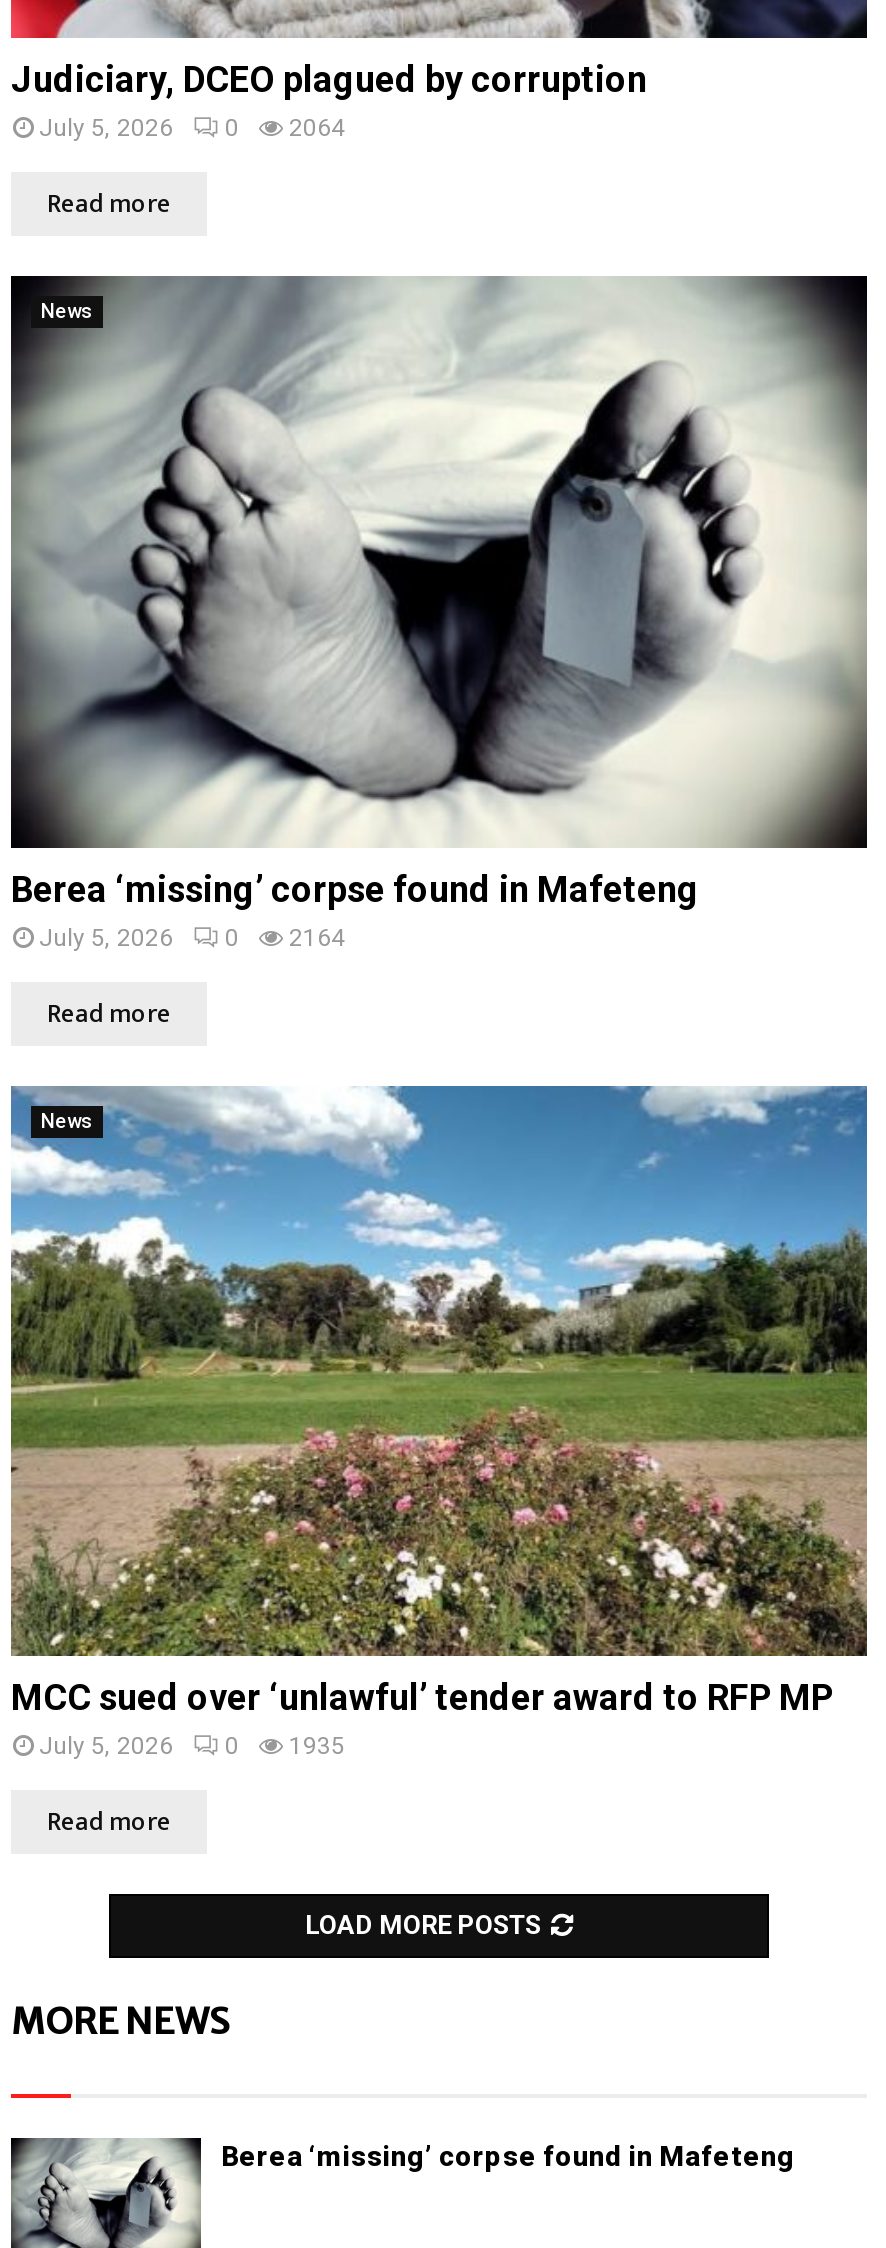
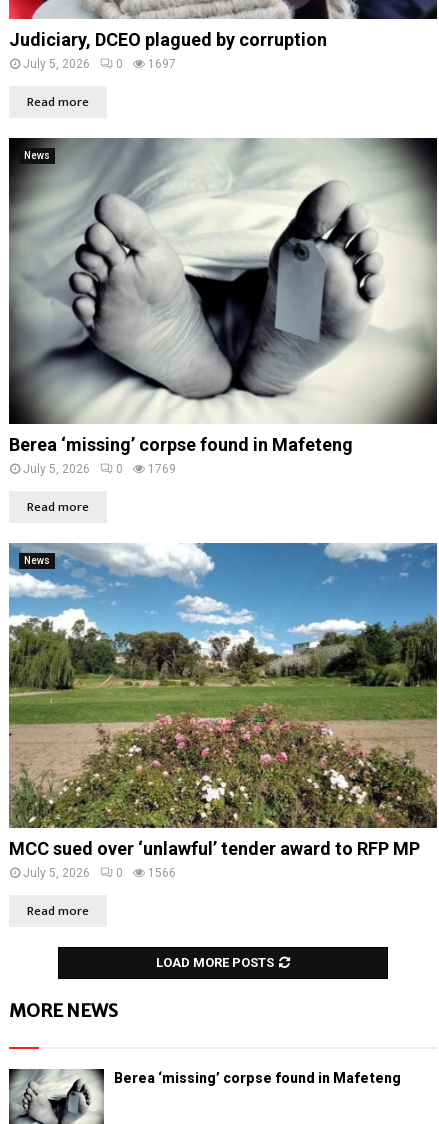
- July 5, 2026 0 2064
+ July 5, 2026 0 1697

- July 5, 2026 0 2164
+ July 5, 2026 0 1769

- July 5, 2026 0 1935
+ July 5, 2026 0 1566
